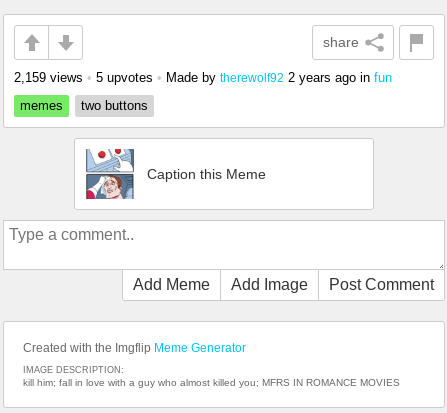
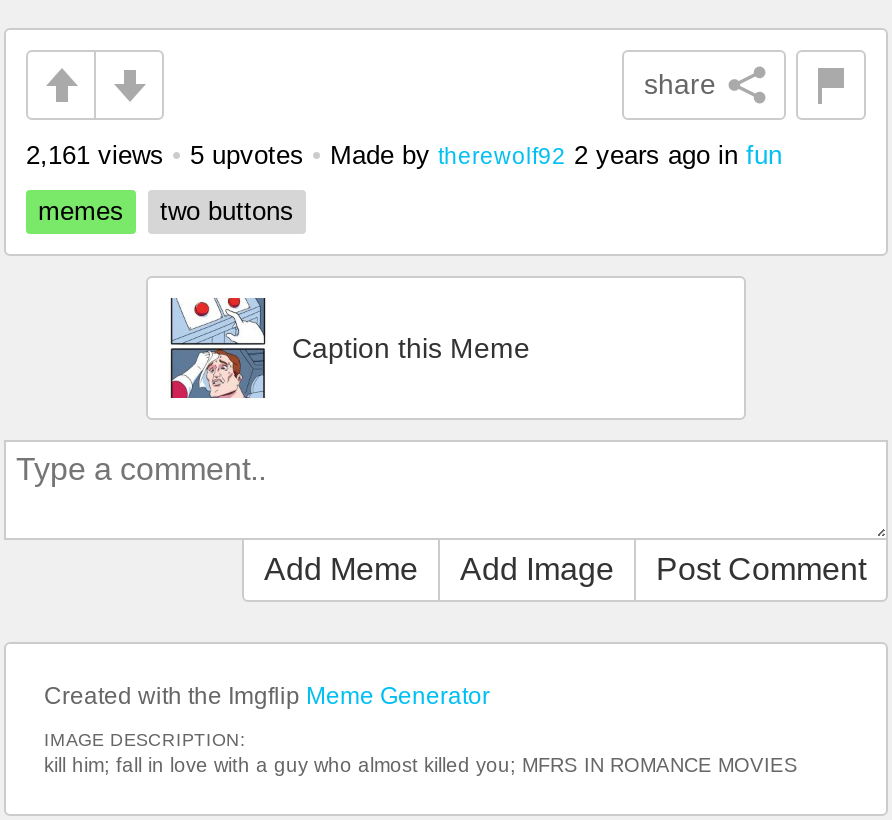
- 2,159 views • 5 upvotes • Made by therewolf92 2 years ago in fun
+ 2,161 views • 5 upvotes • Made by therewolf92 2 years ago in fun
